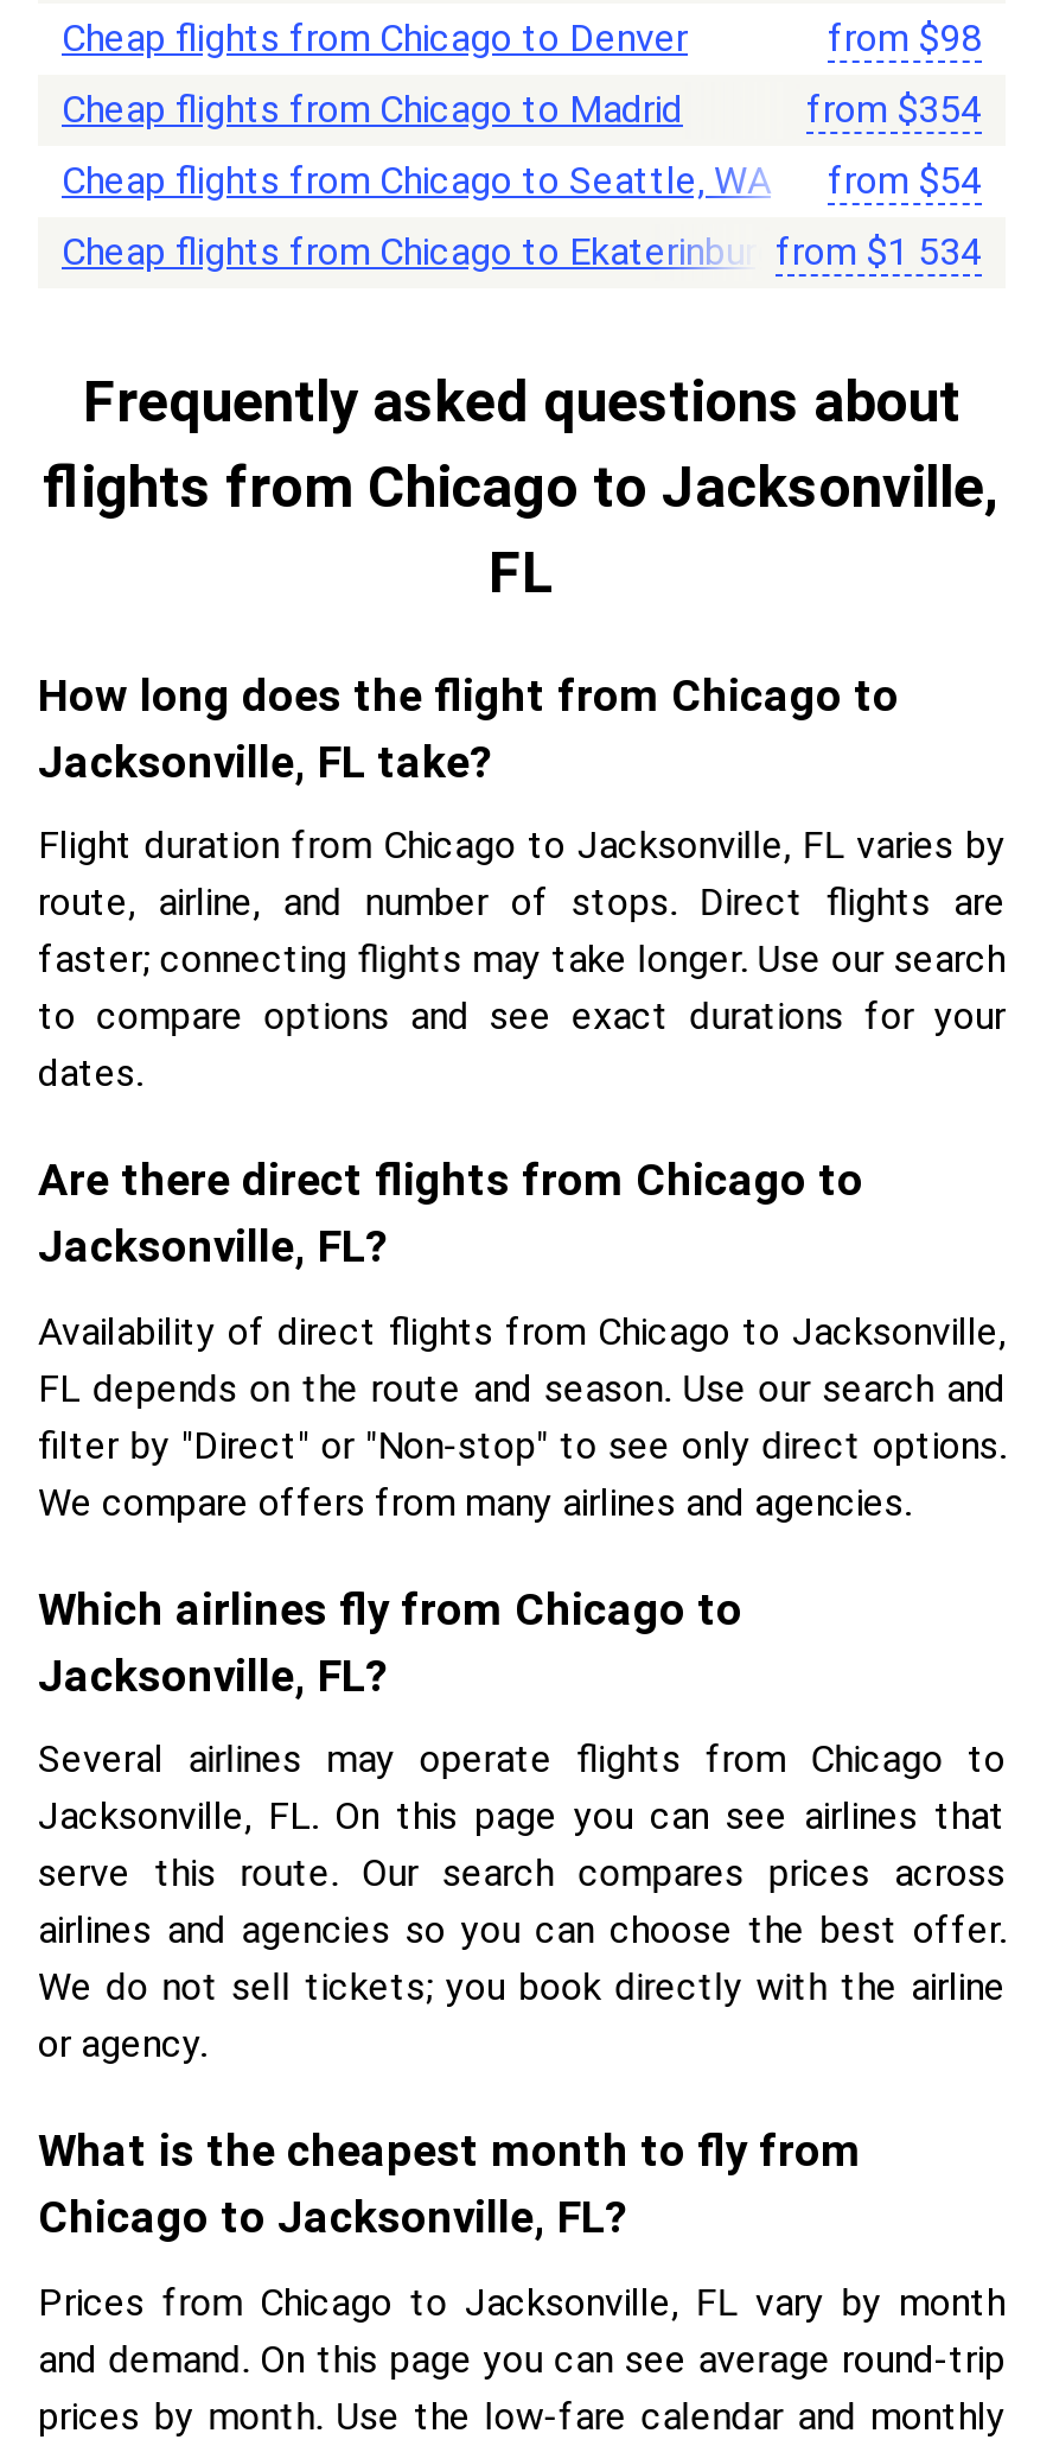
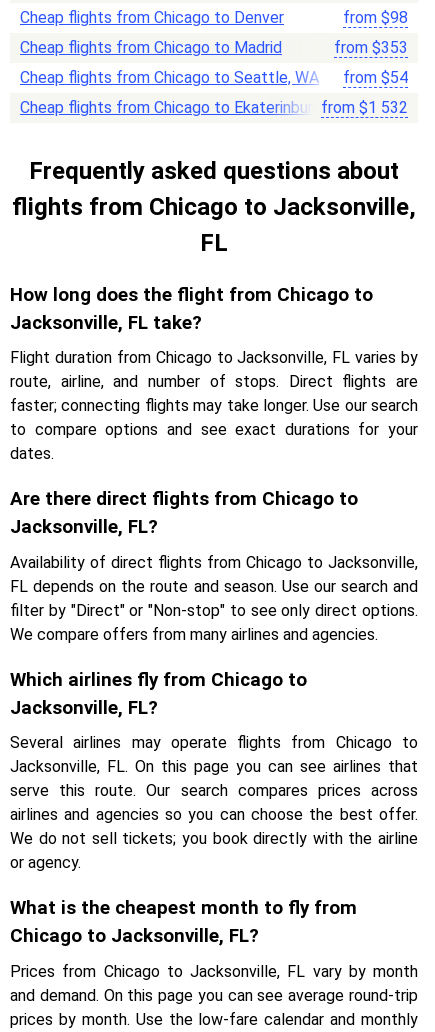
- from $354
+ from $353

- Cheap flights from Chicago to Ekaterinburg from $1 534
+ Cheap flights from Chicago to Ekaterinburg from $1 532
